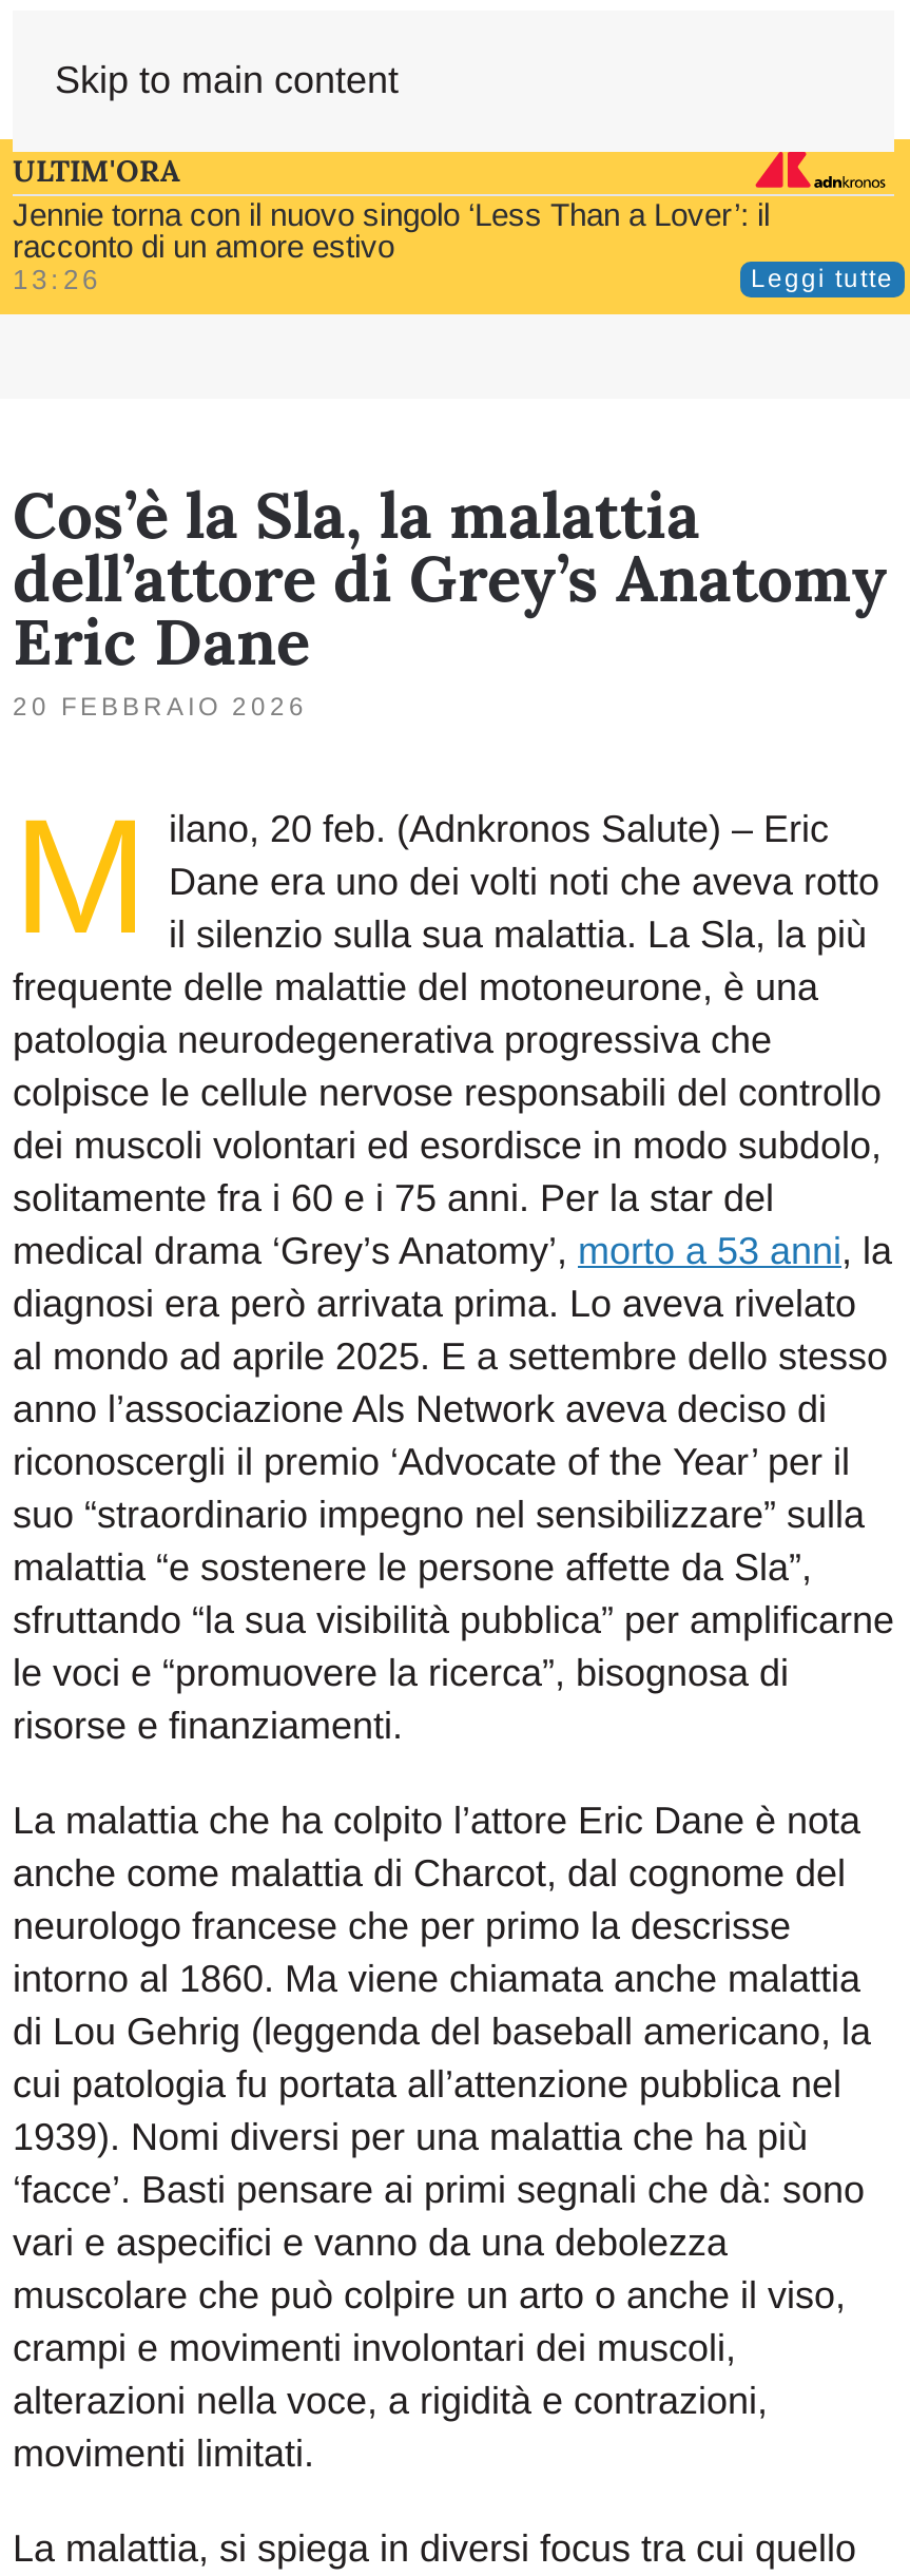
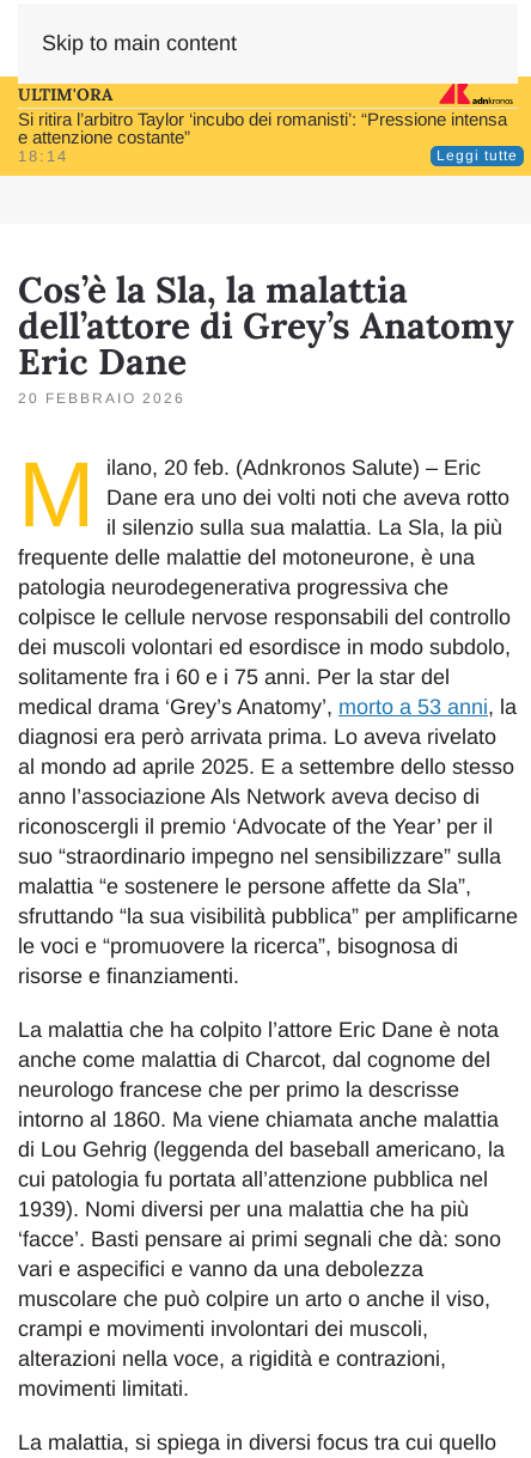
- Jennie torna con il nuovo singolo ‘Less Than a Lover’: il
- racconto di un amore estivo
- 13:26
+ Si ritira l’arbitro Taylor ‘incubo dei romanisti’: “Pressione intensa
+ e attenzione costante”
+ 18:14
